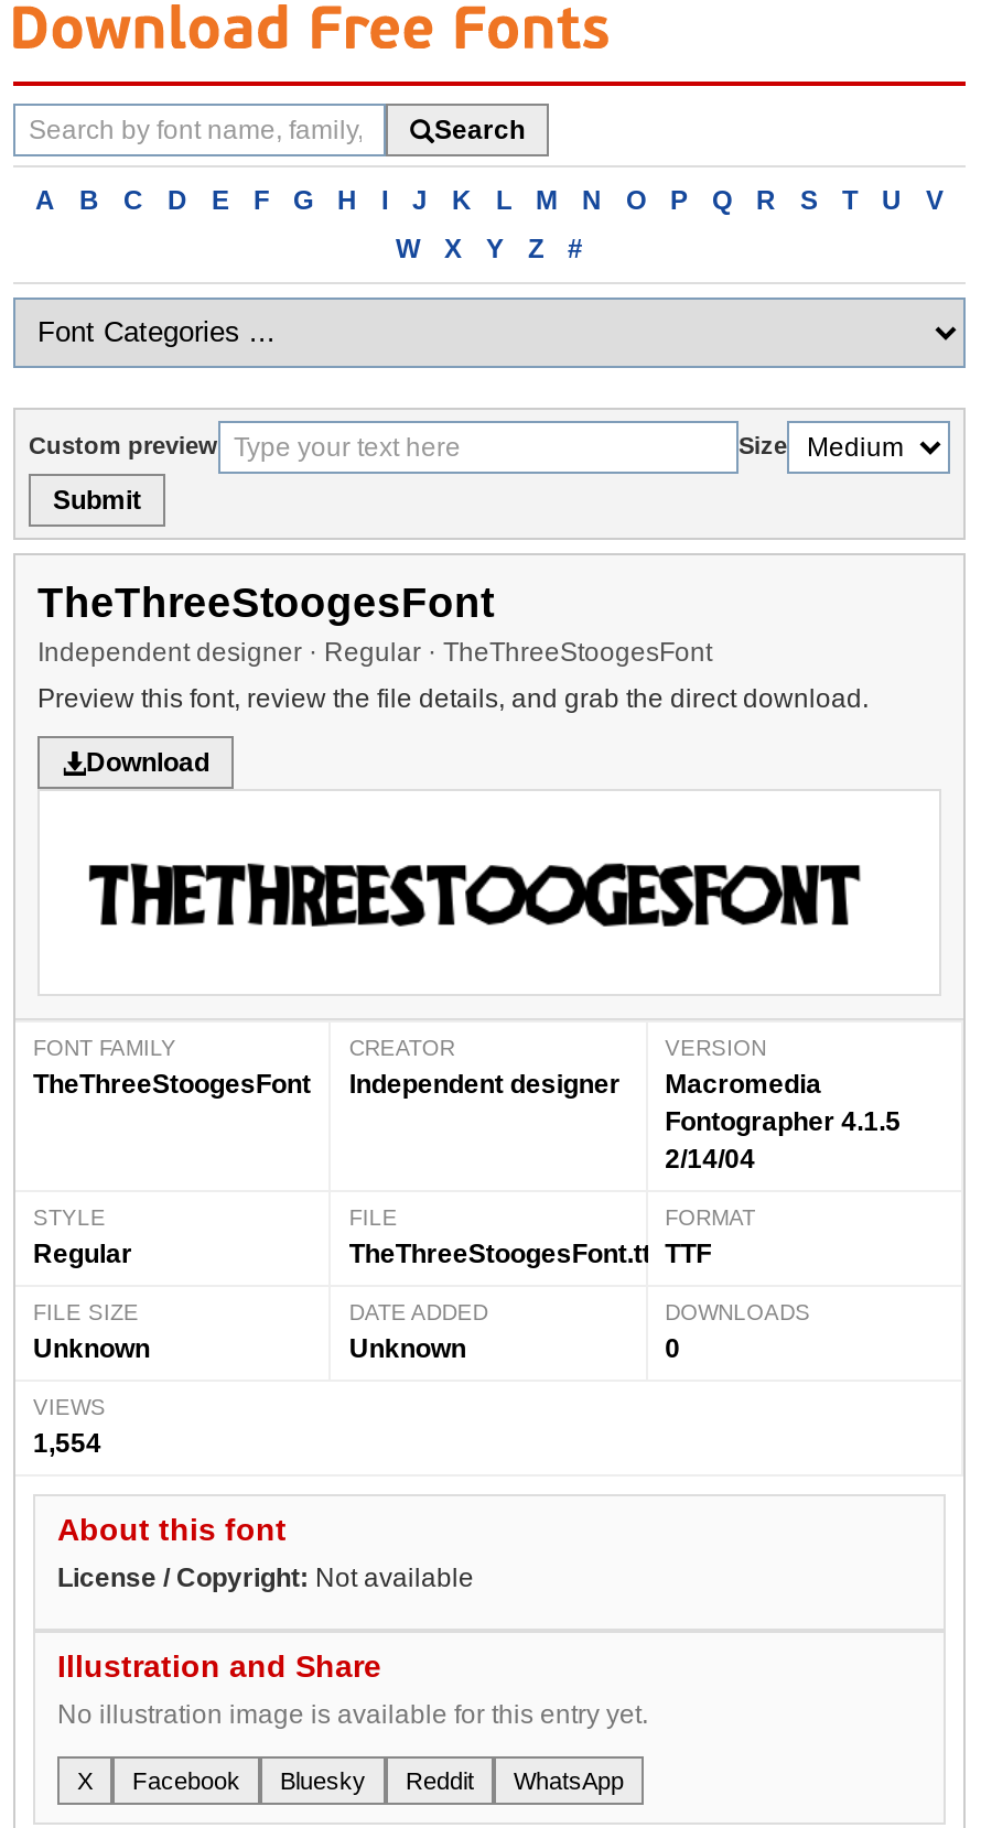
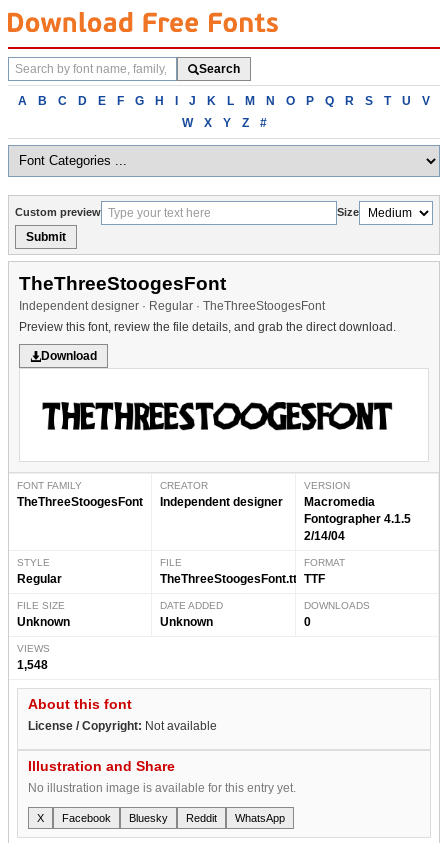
- 1,554
+ 1,548
